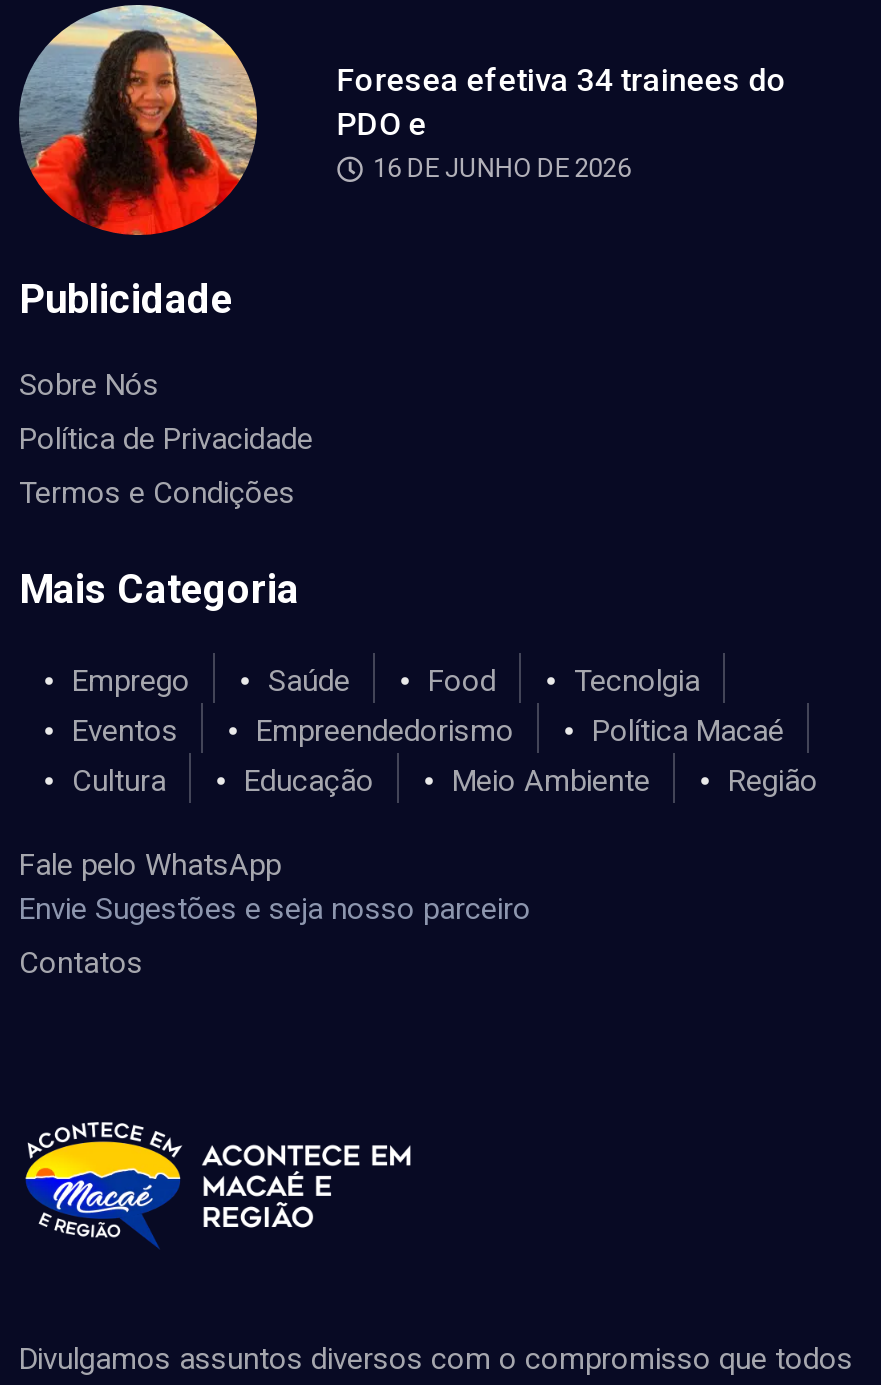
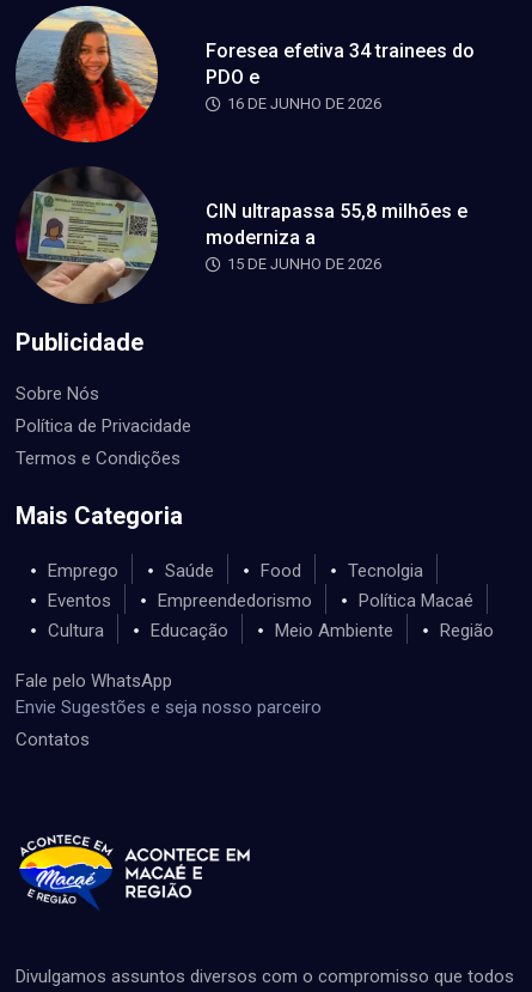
+ [image]
+ CIN ultrapassa 55,8 milhões e
+ moderniza a
+ 15 DE JUNHO DE 2026
